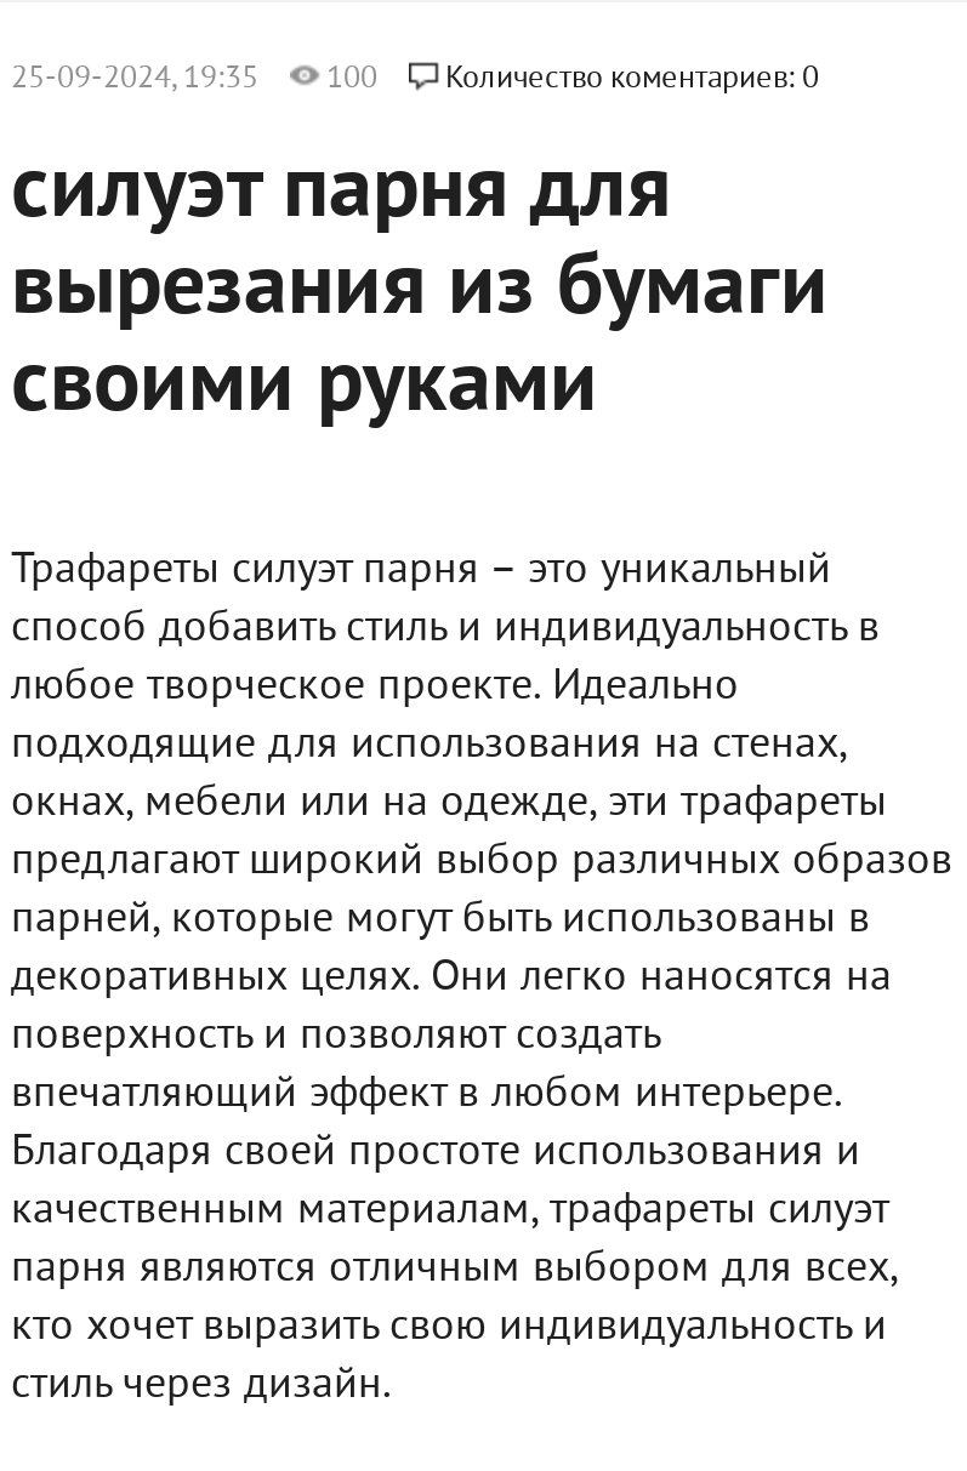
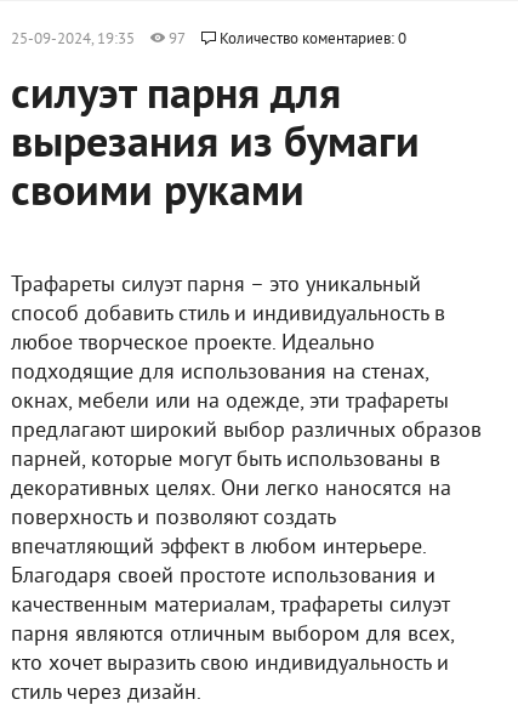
- 25-09-2024, 19:35 100 Количество коментариев: 0
+ 25-09-2024, 19:35 97 Количество коментариев: 0
